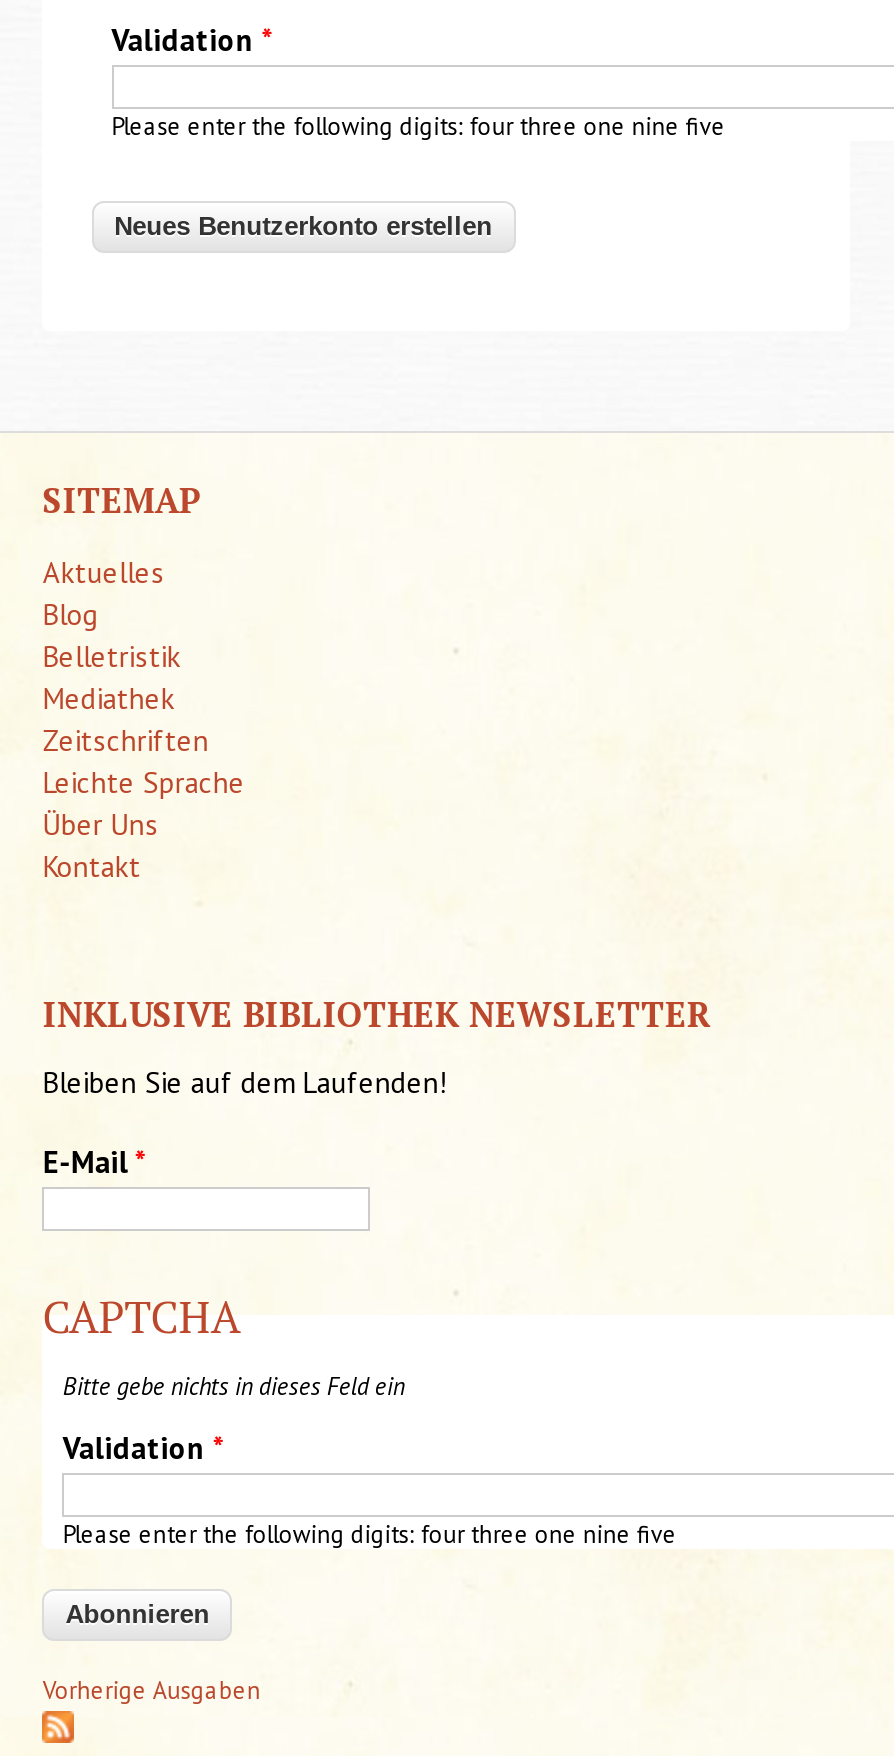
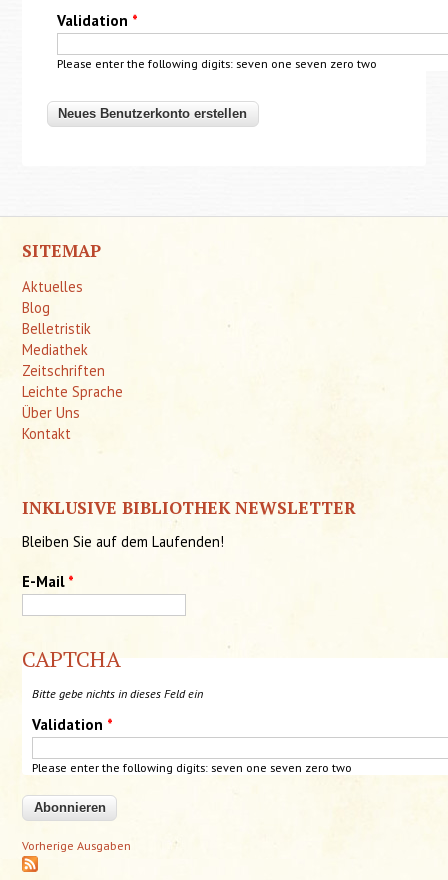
- Please enter the following digits: four three one nine five
+ Please enter the following digits: seven one seven zero two

- Please enter the following digits: four three one nine five
+ Please enter the following digits: seven one seven zero two
